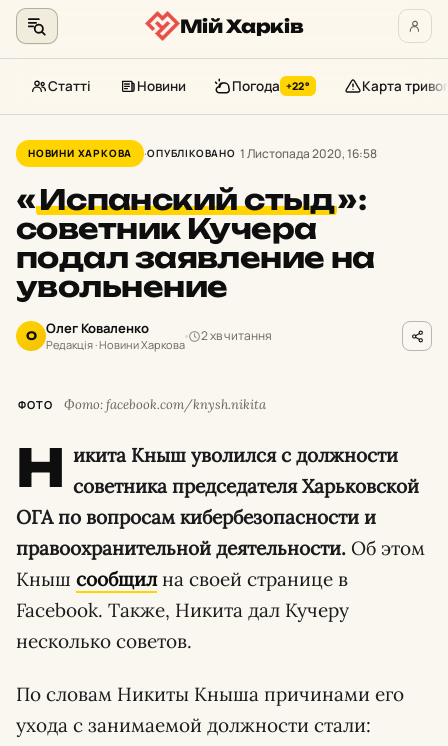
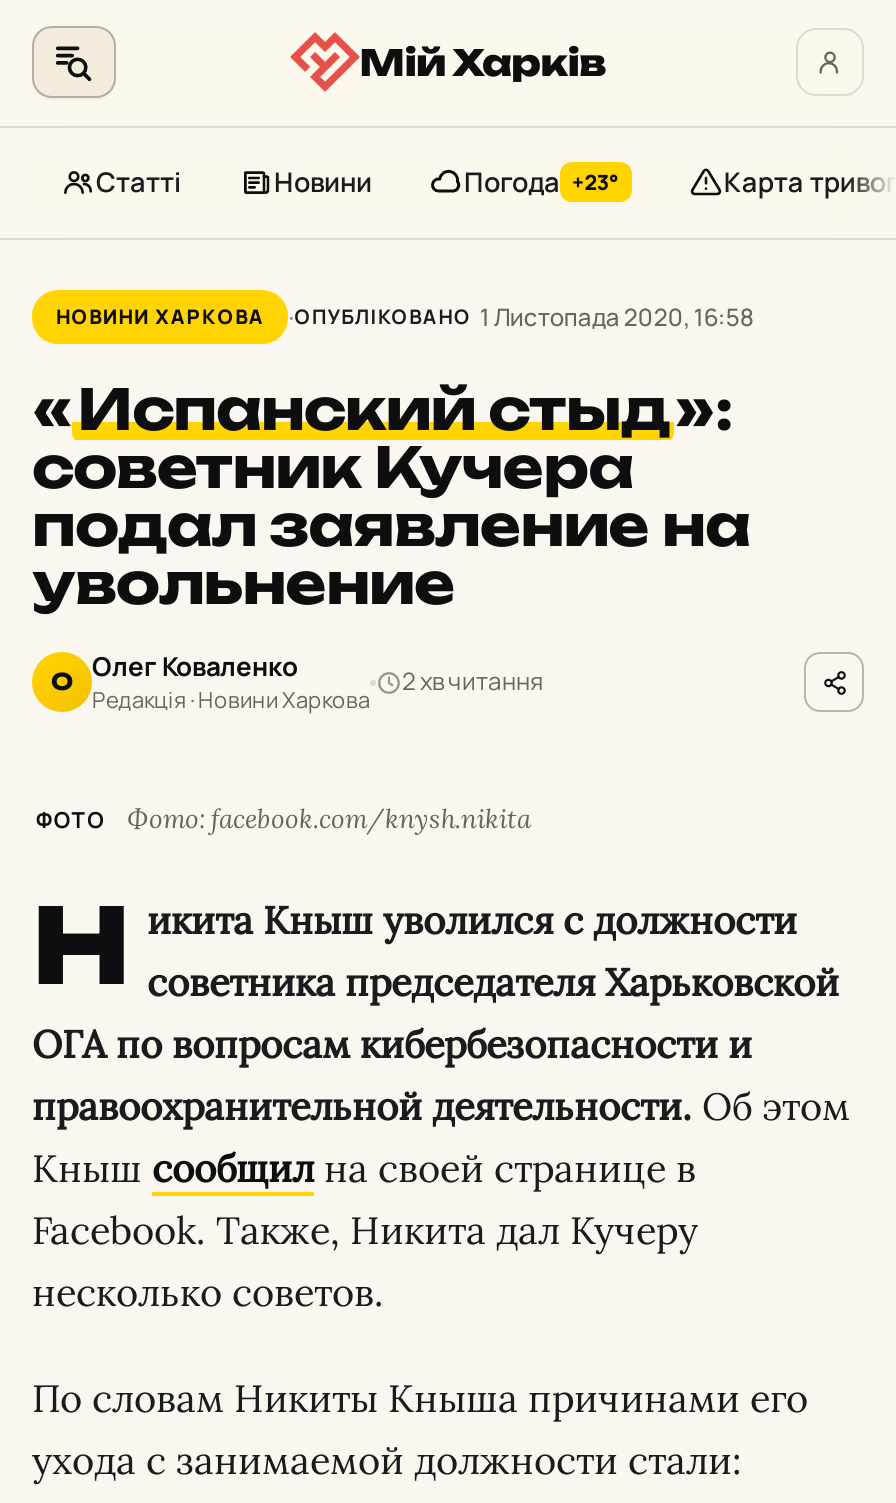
- Погода +22°
+ Погода +23°
